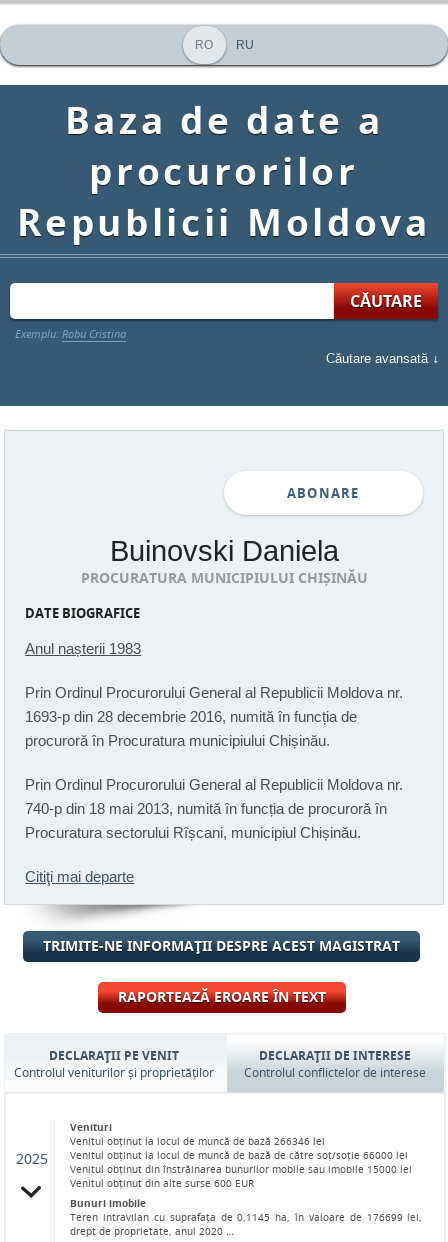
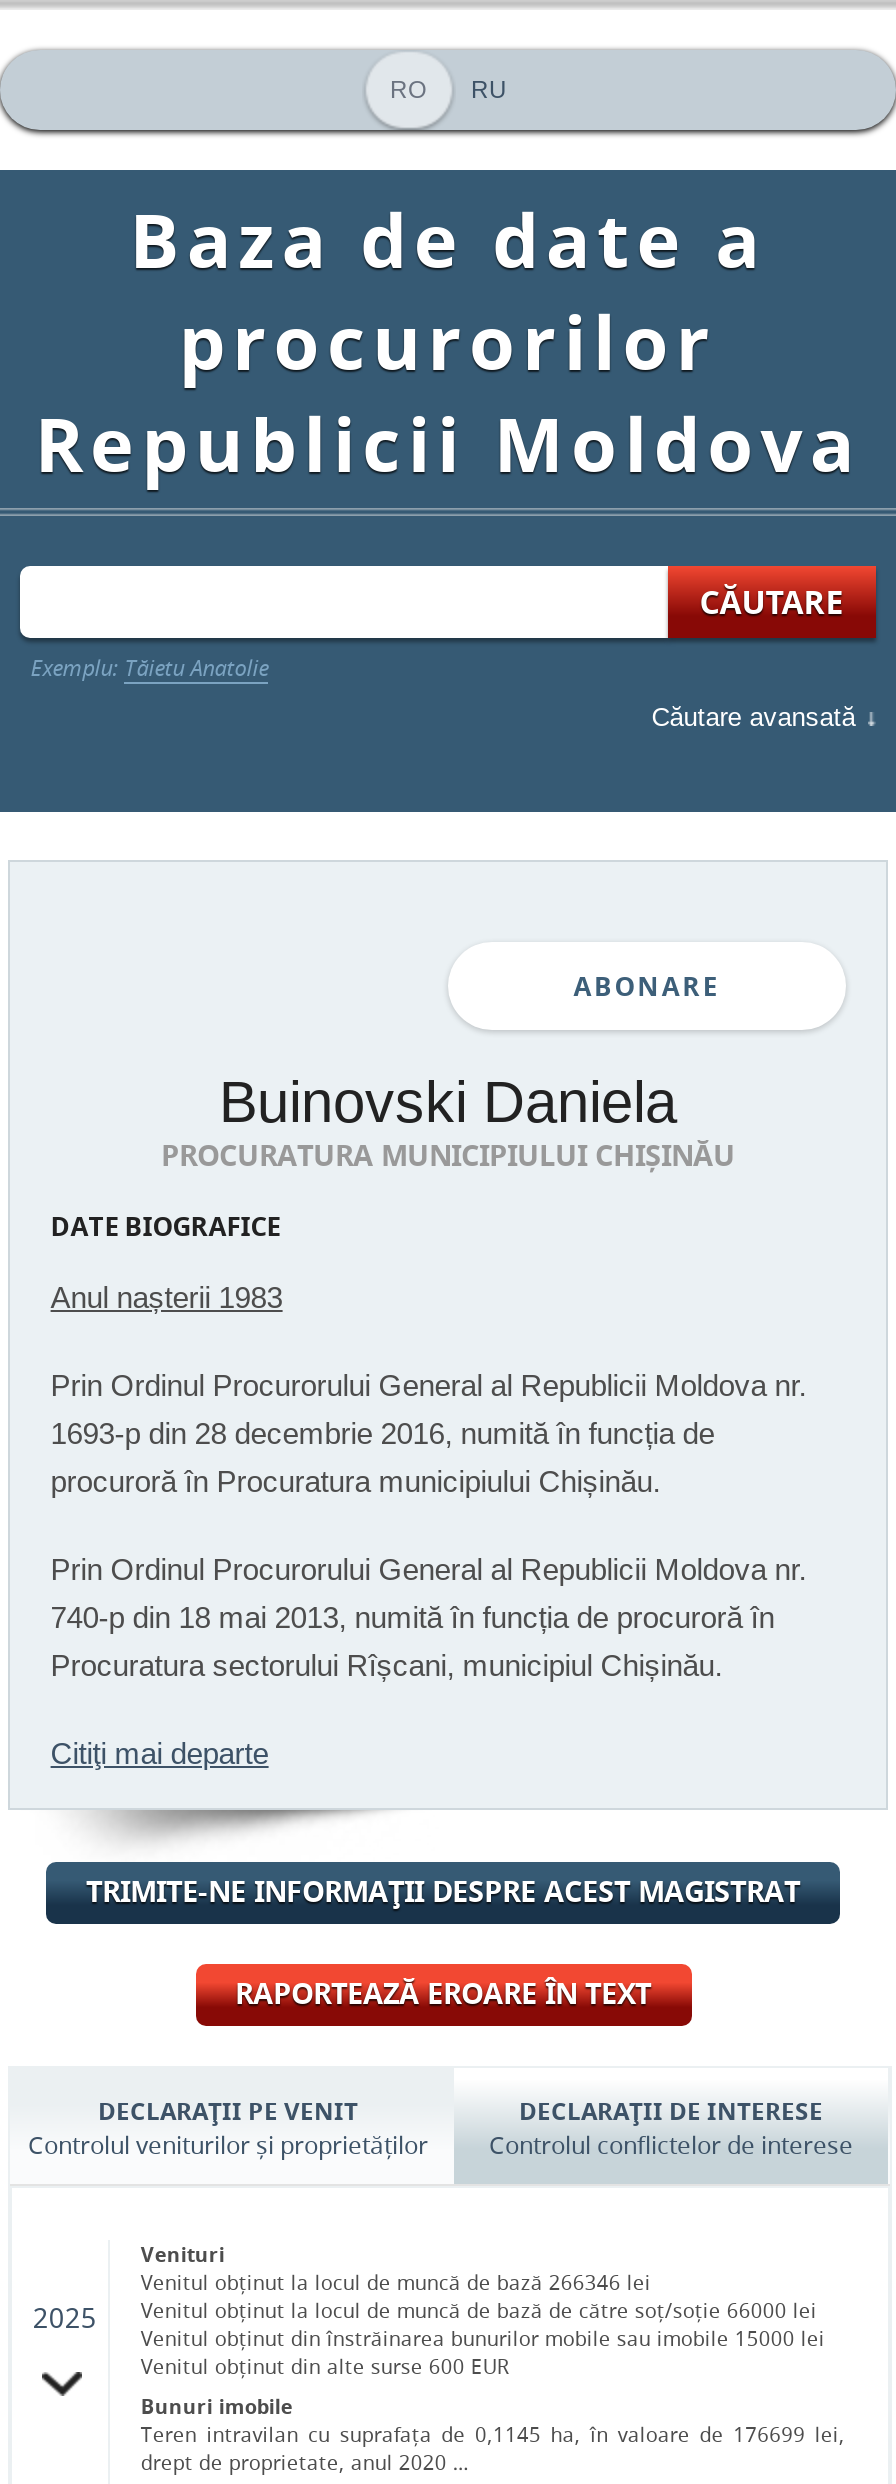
- Exemplu: Robu Cristina
+ Exemplu: Tăietu Anatolie
